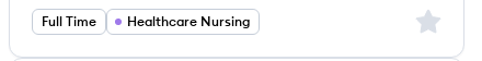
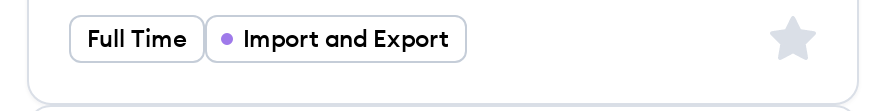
- Healthcare Nursing
+ Import and Export
